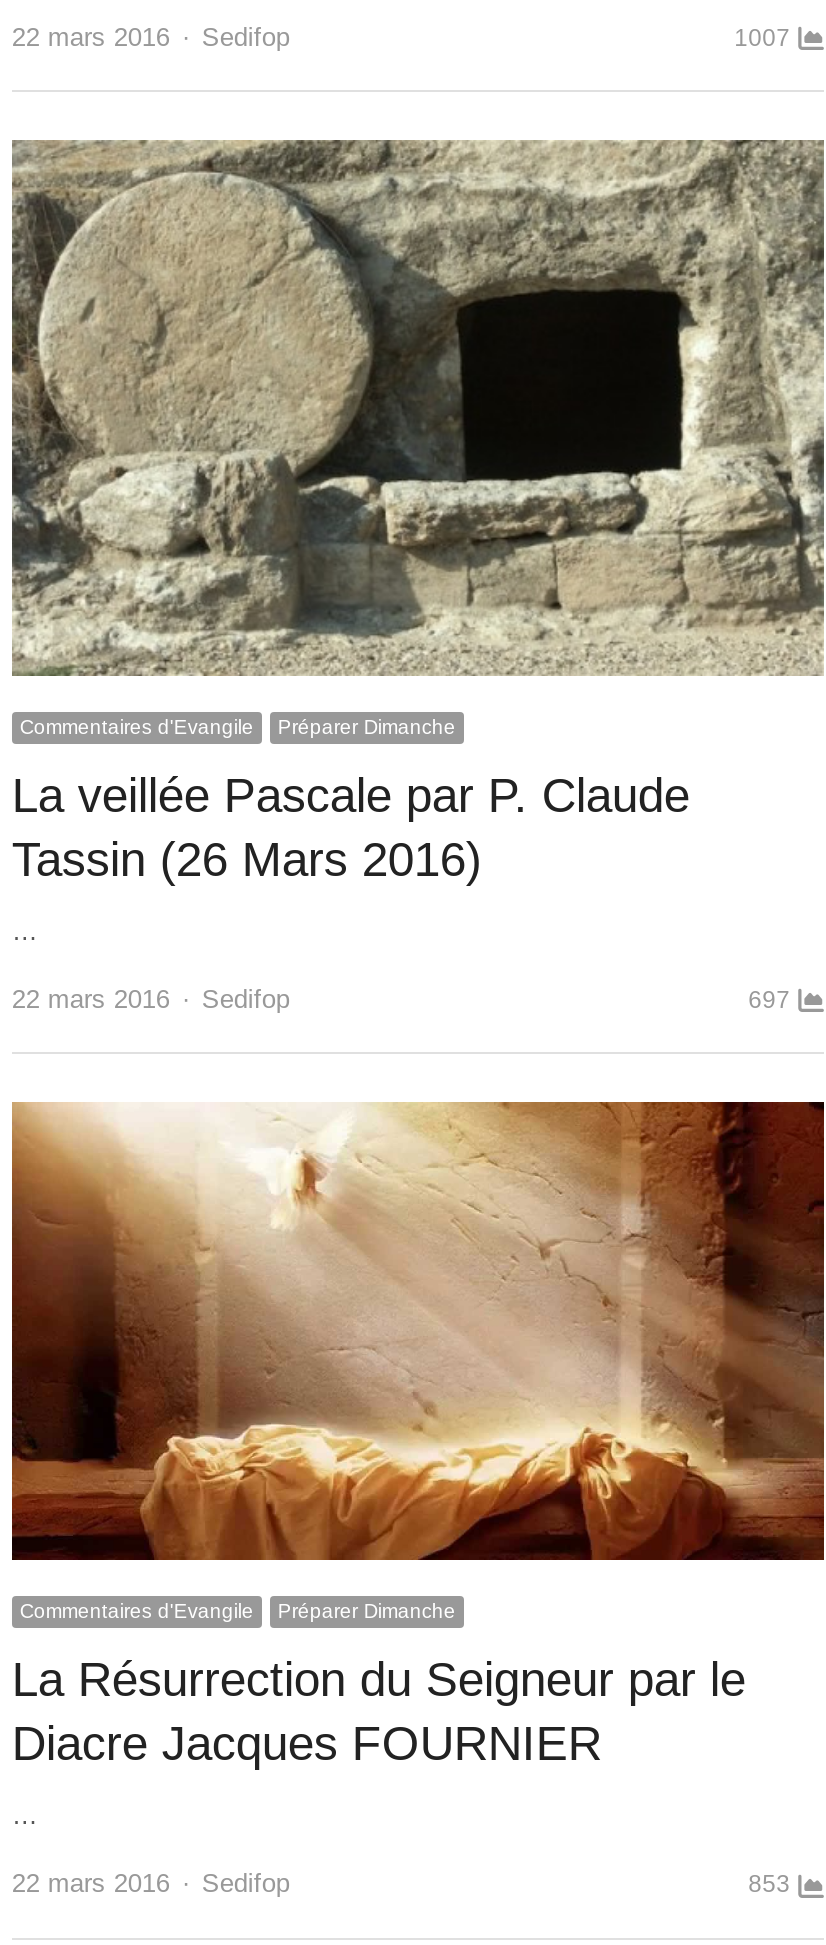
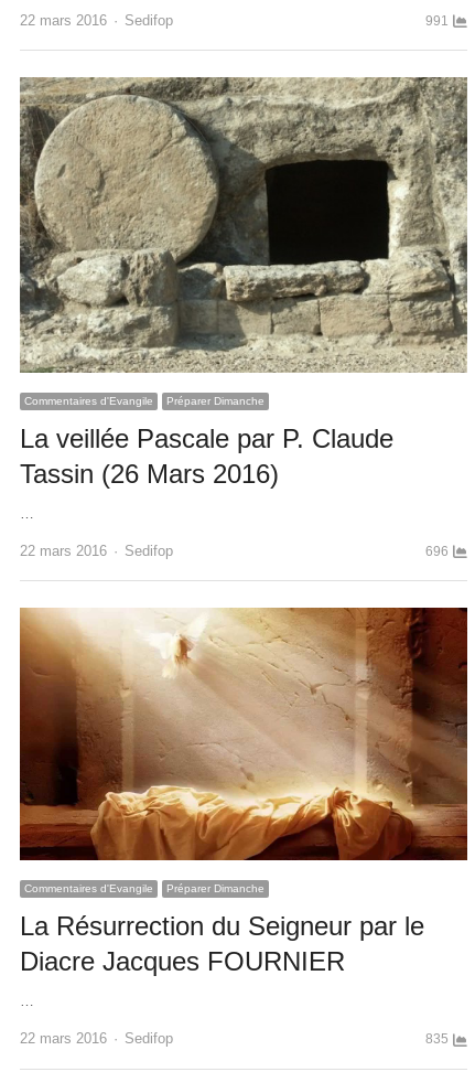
- 1007
+ 991

- 697
+ 696

- 853
+ 835
